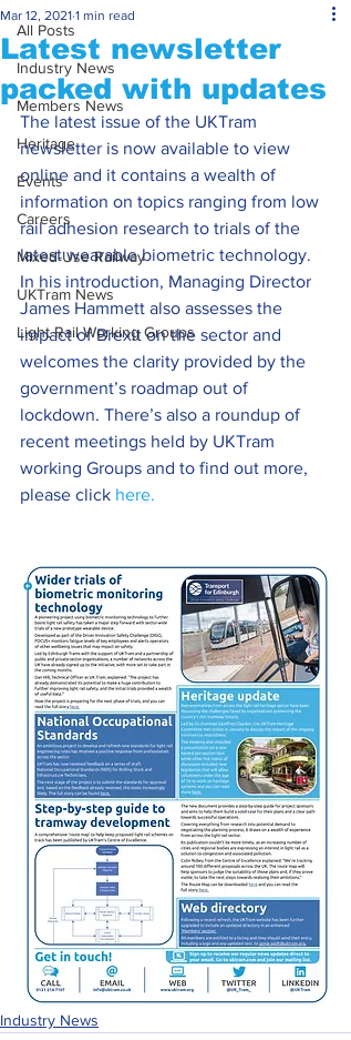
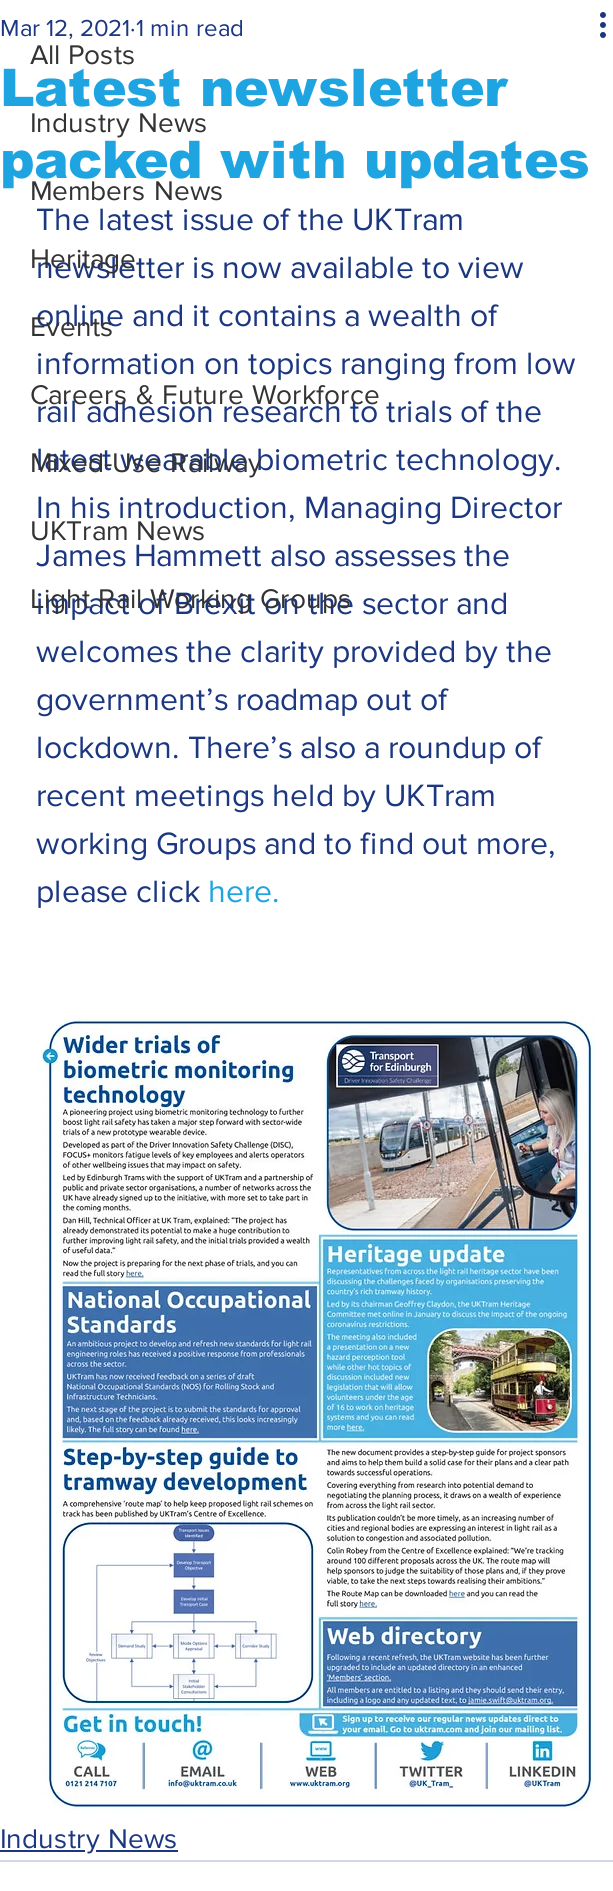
- Careers
+ Careers & Future Workforce
